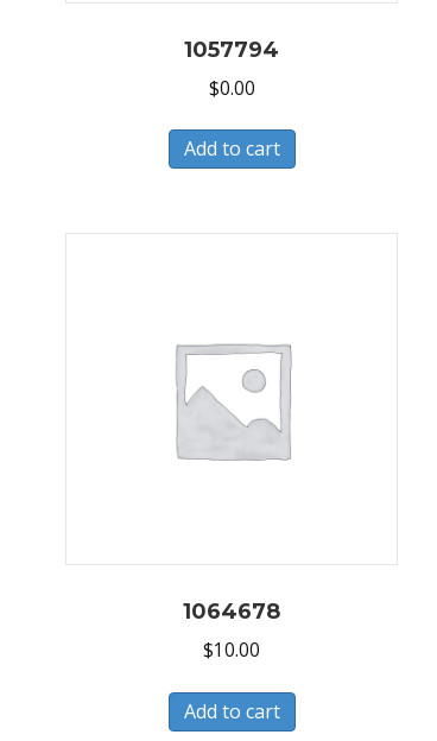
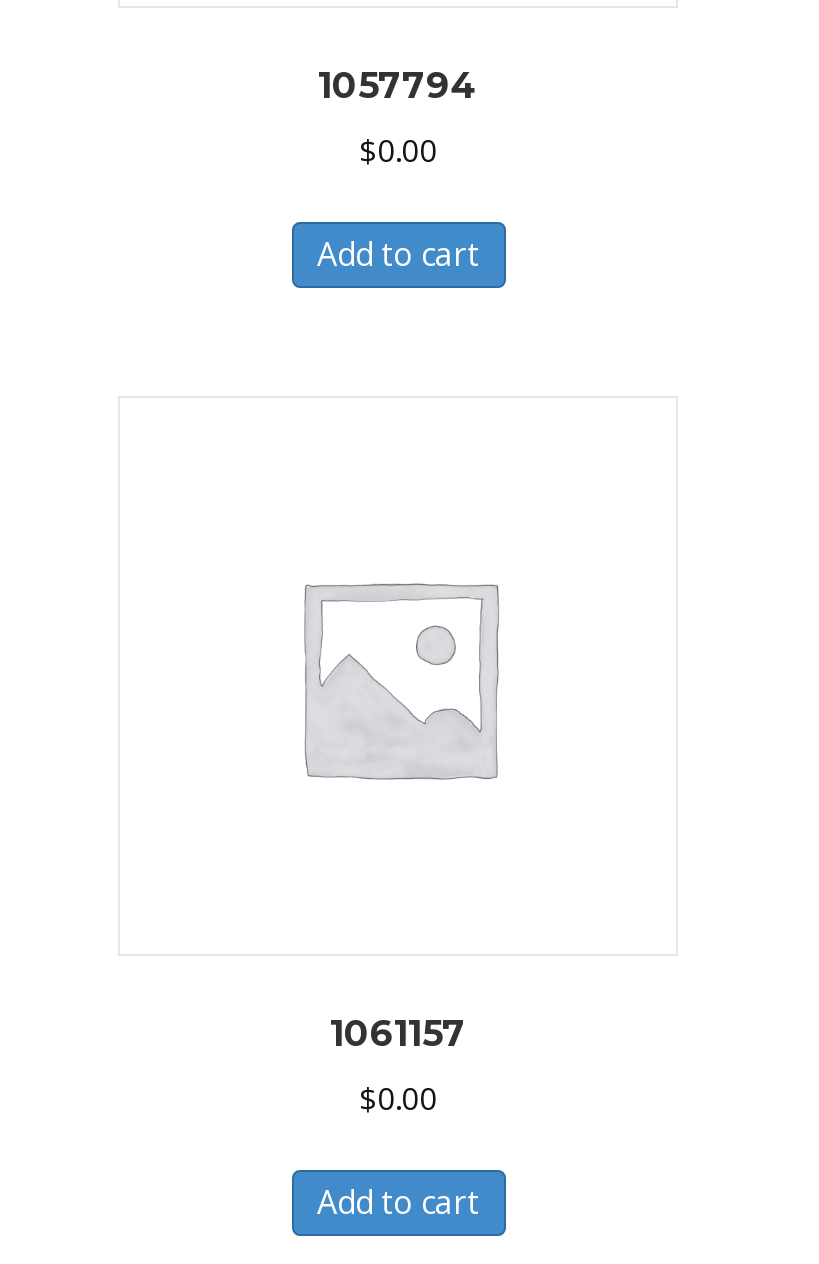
- 1064678
+ 1061157

- $10.00
+ $0.00
